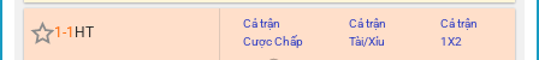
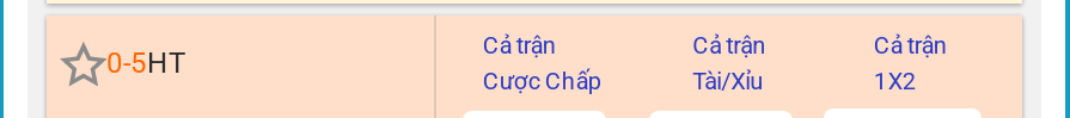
- 1-1HT
+ 0-5HT
